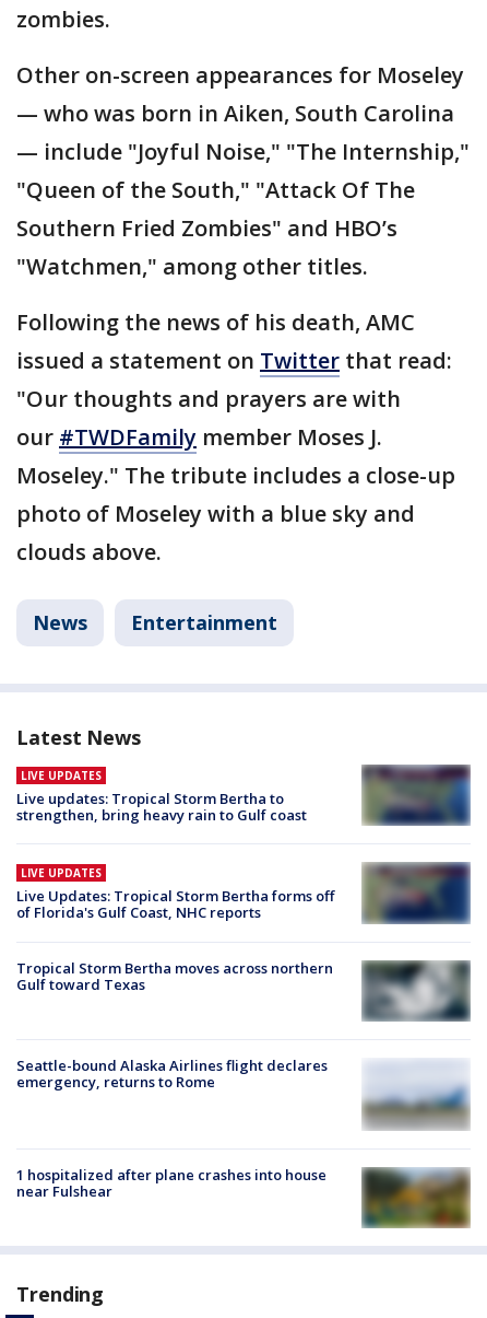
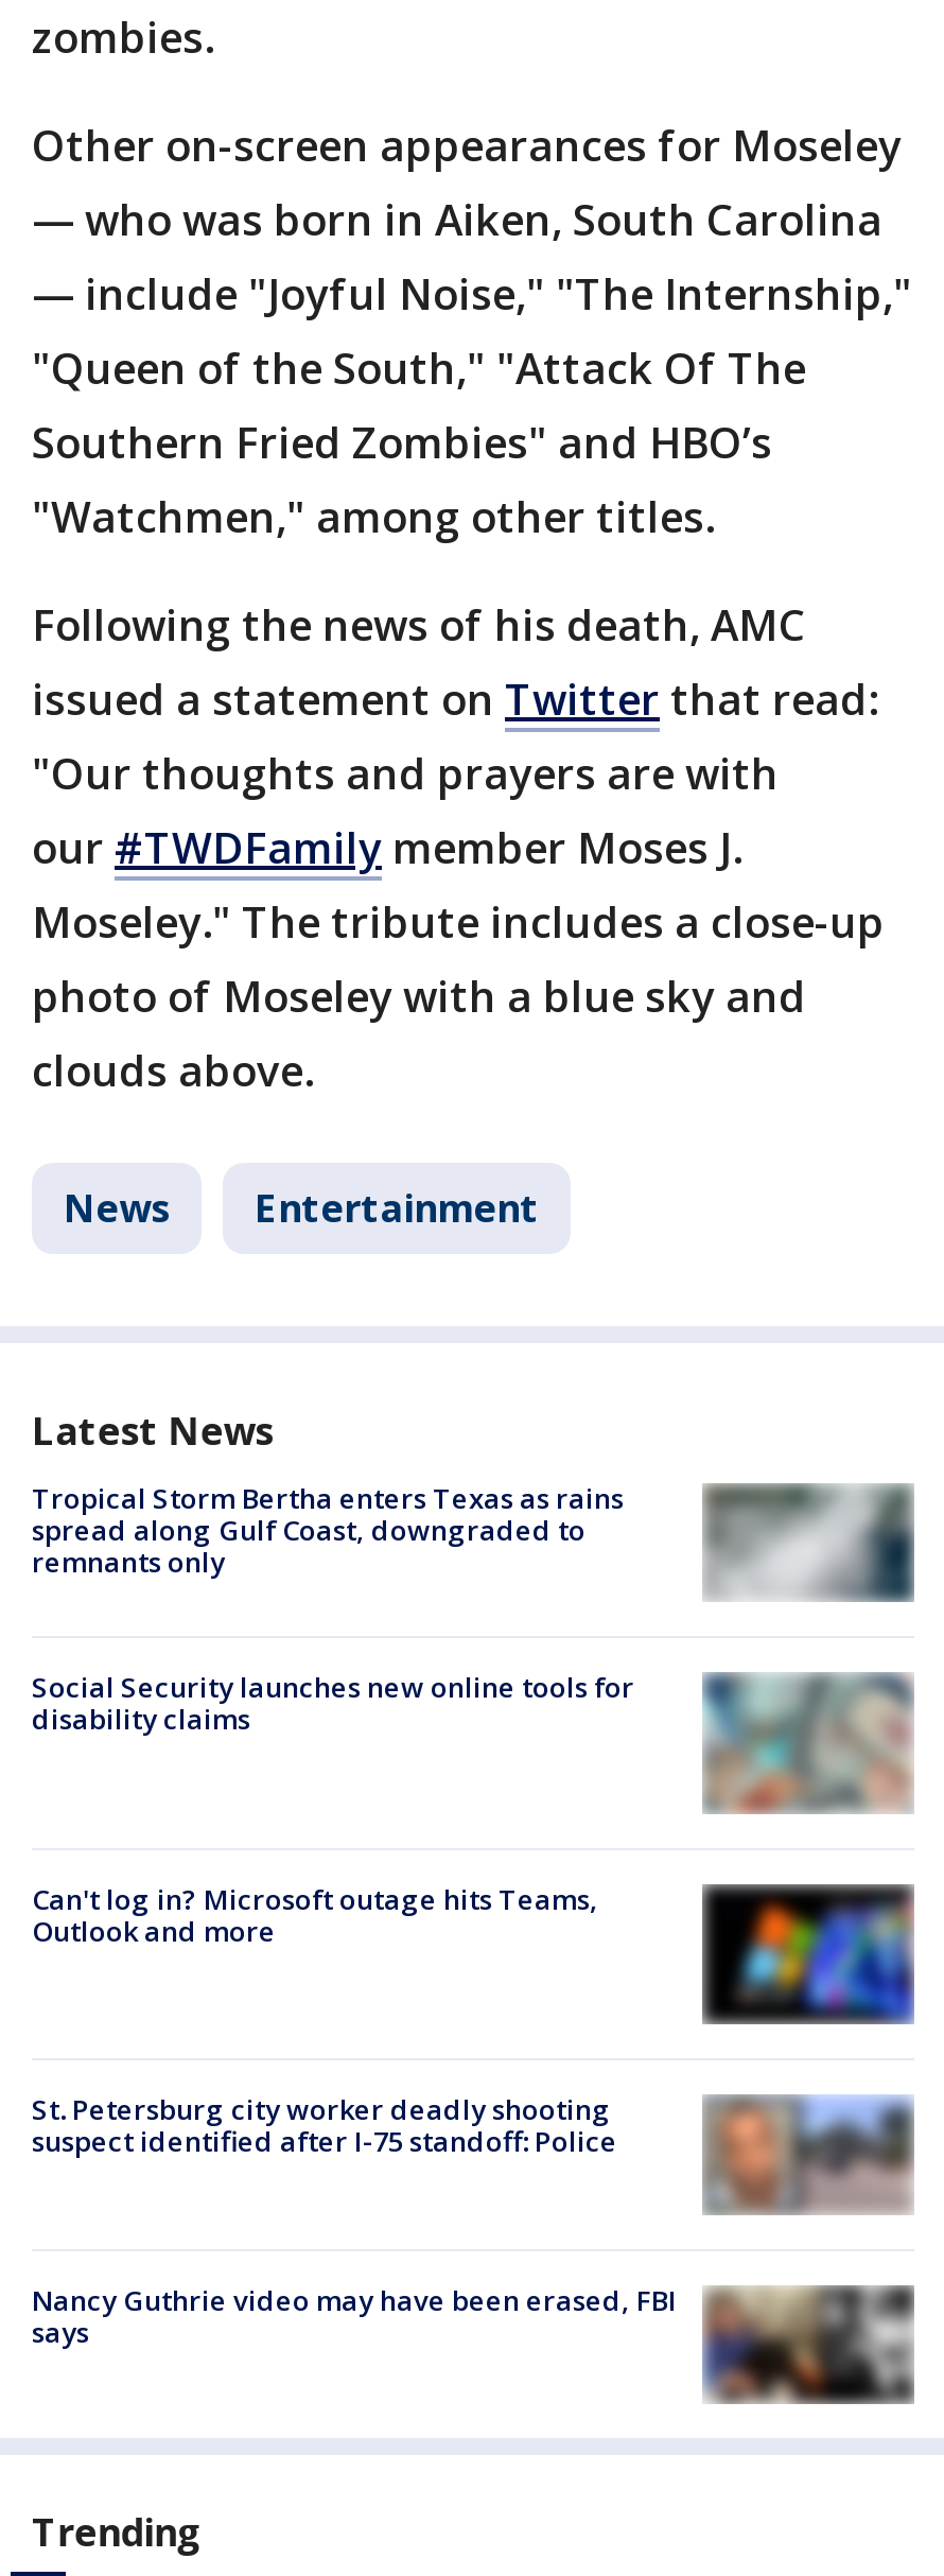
- LIVE UPDATES
- Live updates: Tropical Storm Bertha to
- strengthen, bring heavy rain to Gulf coast
+ Tropical Storm Bertha enters Texas as rains
+ spread along Gulf Coast, downgraded to
+ remnants only

- [image]
+ [image]

- [image]
- LIVE UPDATES
- Live Updates: Tropical Storm Bertha forms off
- of Florida's Gulf Coast, NHC reports
+ [image]
+ Social Security launches new online tools for
+ disability claims

- Tropical Storm Bertha moves across northern
- Gulf toward Texas
+ Can't log in? Microsoft outage hits Teams,
+ Outlook and more

- [image]
+ [image]

- [image]
- Seattle-bound Alaska Airlines flight declares
- emergency, returns to Rome
+ [image]
+ St. Petersburg city worker deadly shooting
+ suspect identified after I-75 standoff: Police

- [image]
- 1 hospitalized after plane crashes into house
- near Fulshear
+ [image]
+ Nancy Guthrie video may have been erased, FBI
+ says
